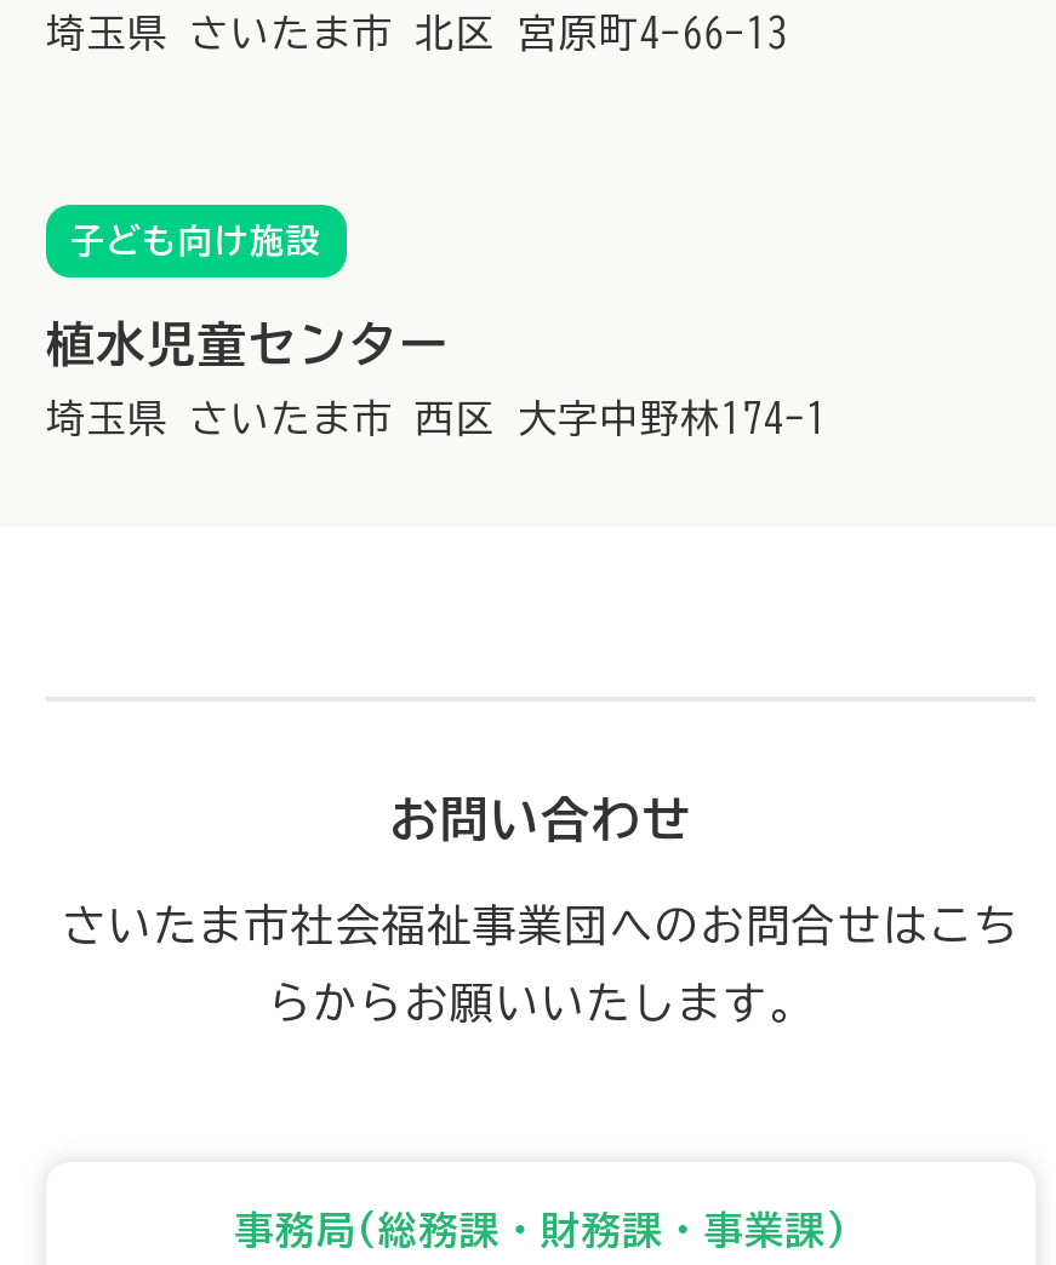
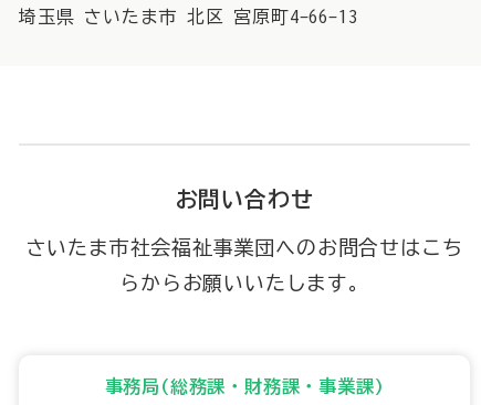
- 子ども向け施設
- 植水児童センター
- 埼玉県 さいたま市 西区 大字中野林174-1
